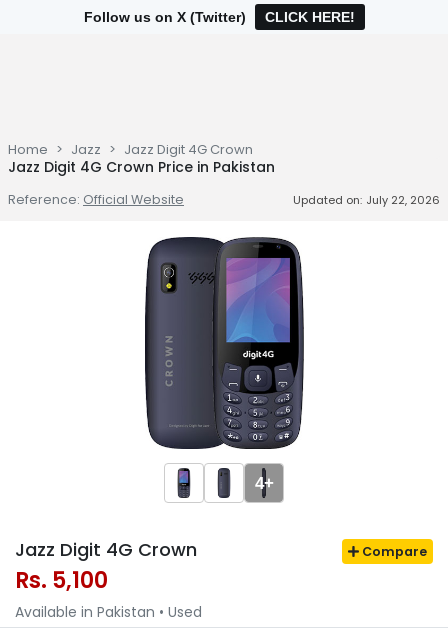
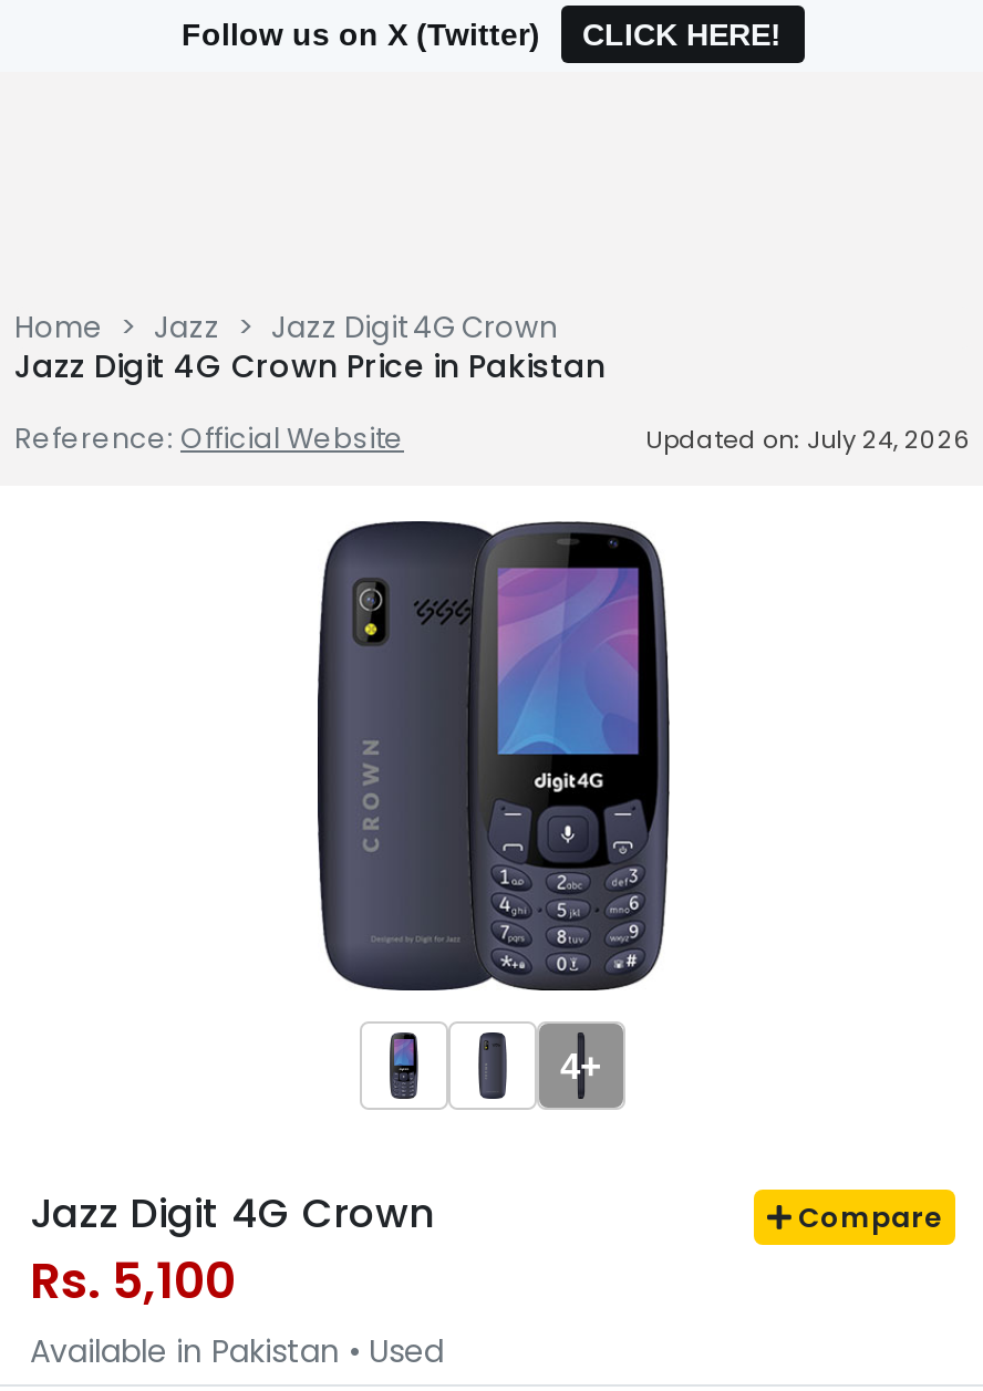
- Updated on: July 22, 2026
+ Updated on: July 24, 2026
